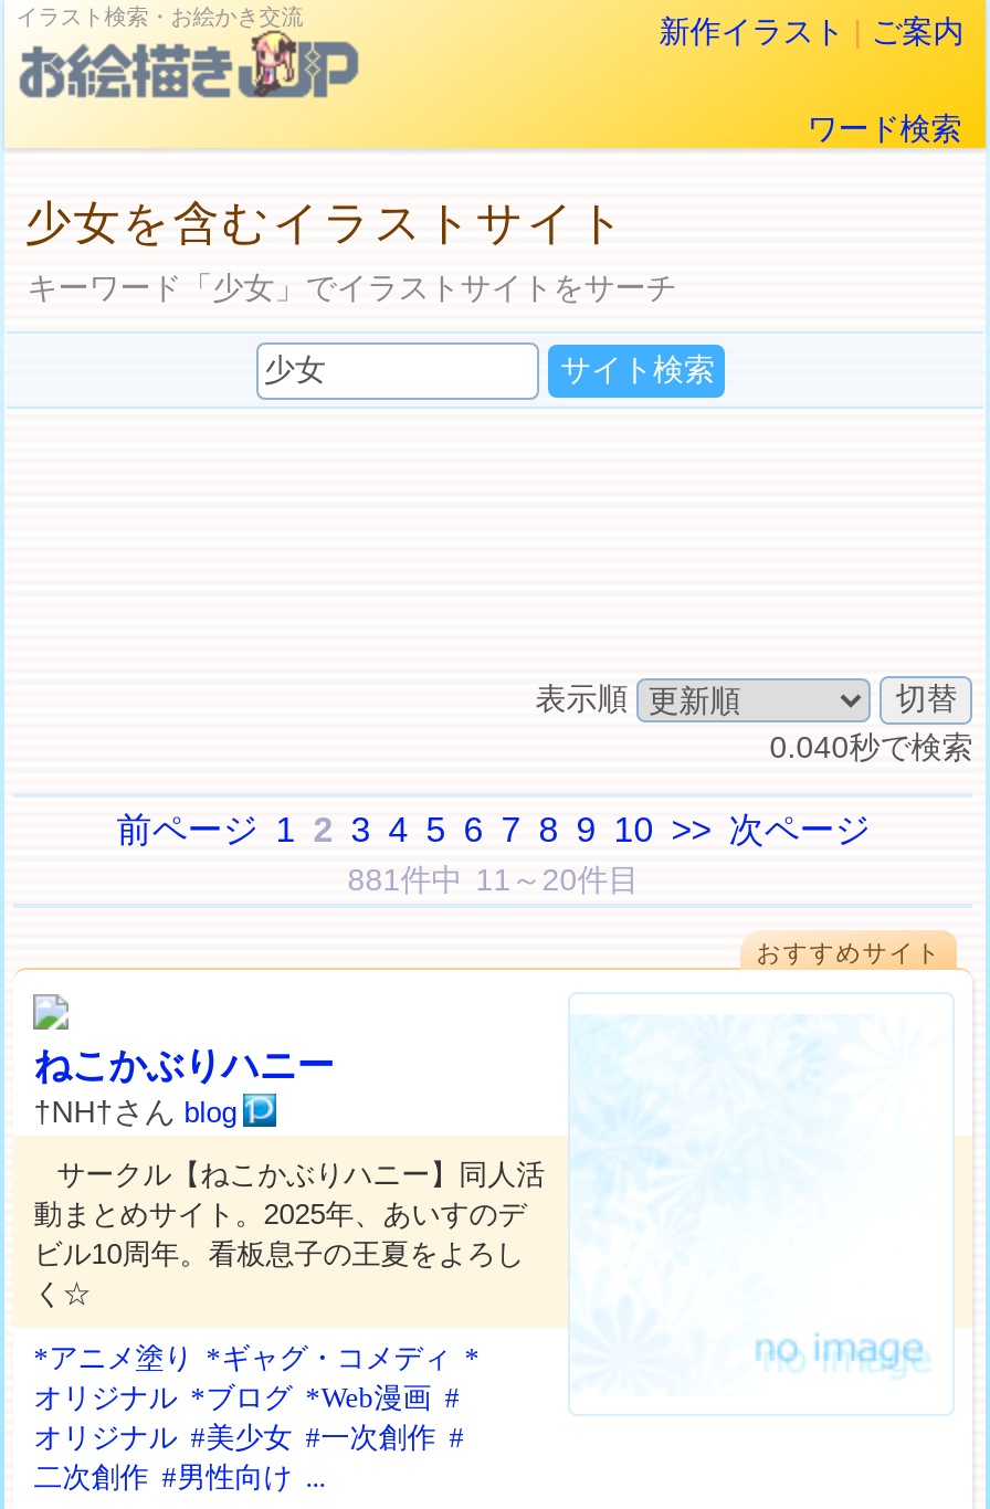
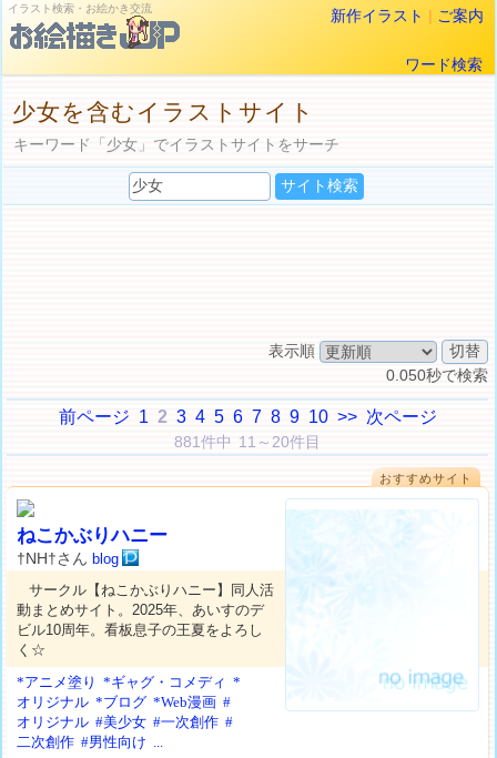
- 0.040秒で検索
+ 0.050秒で検索
